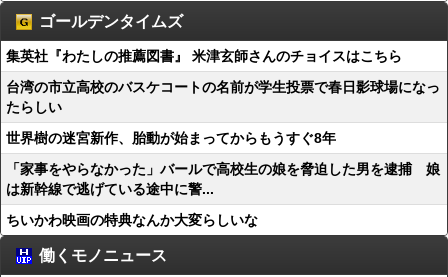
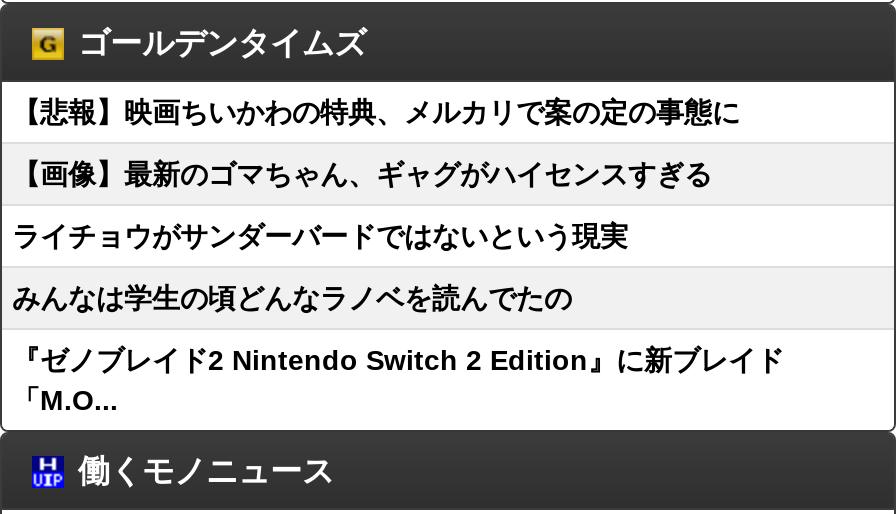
- 集英社『わたしの推薦図書』 米津玄師さんのチョイスはこちら
+ 【悲報】映画ちいかわの特典、メルカリで案の定の事態に

- 台湾の市立高校のバスケコートの名前が学生投票で春日影球場になっ
- たらしい
+ 【画像】最新のゴマちゃん、ギャグがハイセンスすぎる

- 世界樹の迷宮新作、胎動が始まってからもうすぐ8年
+ ライチョウがサンダーバードではないという現実

- 「家事をやらなかった」バールで高校生の娘を脅迫した男を逮捕 娘
- は新幹線で逃げている途中に警...
+ みんなは学生の頃どんなラノベを読んでたの

- ちいかわ映画の特典なんか大変らしいな
+ 『ゼノブレイド2 Nintendo Switch 2 Edition』に新ブレイド
+ 「M.O...
